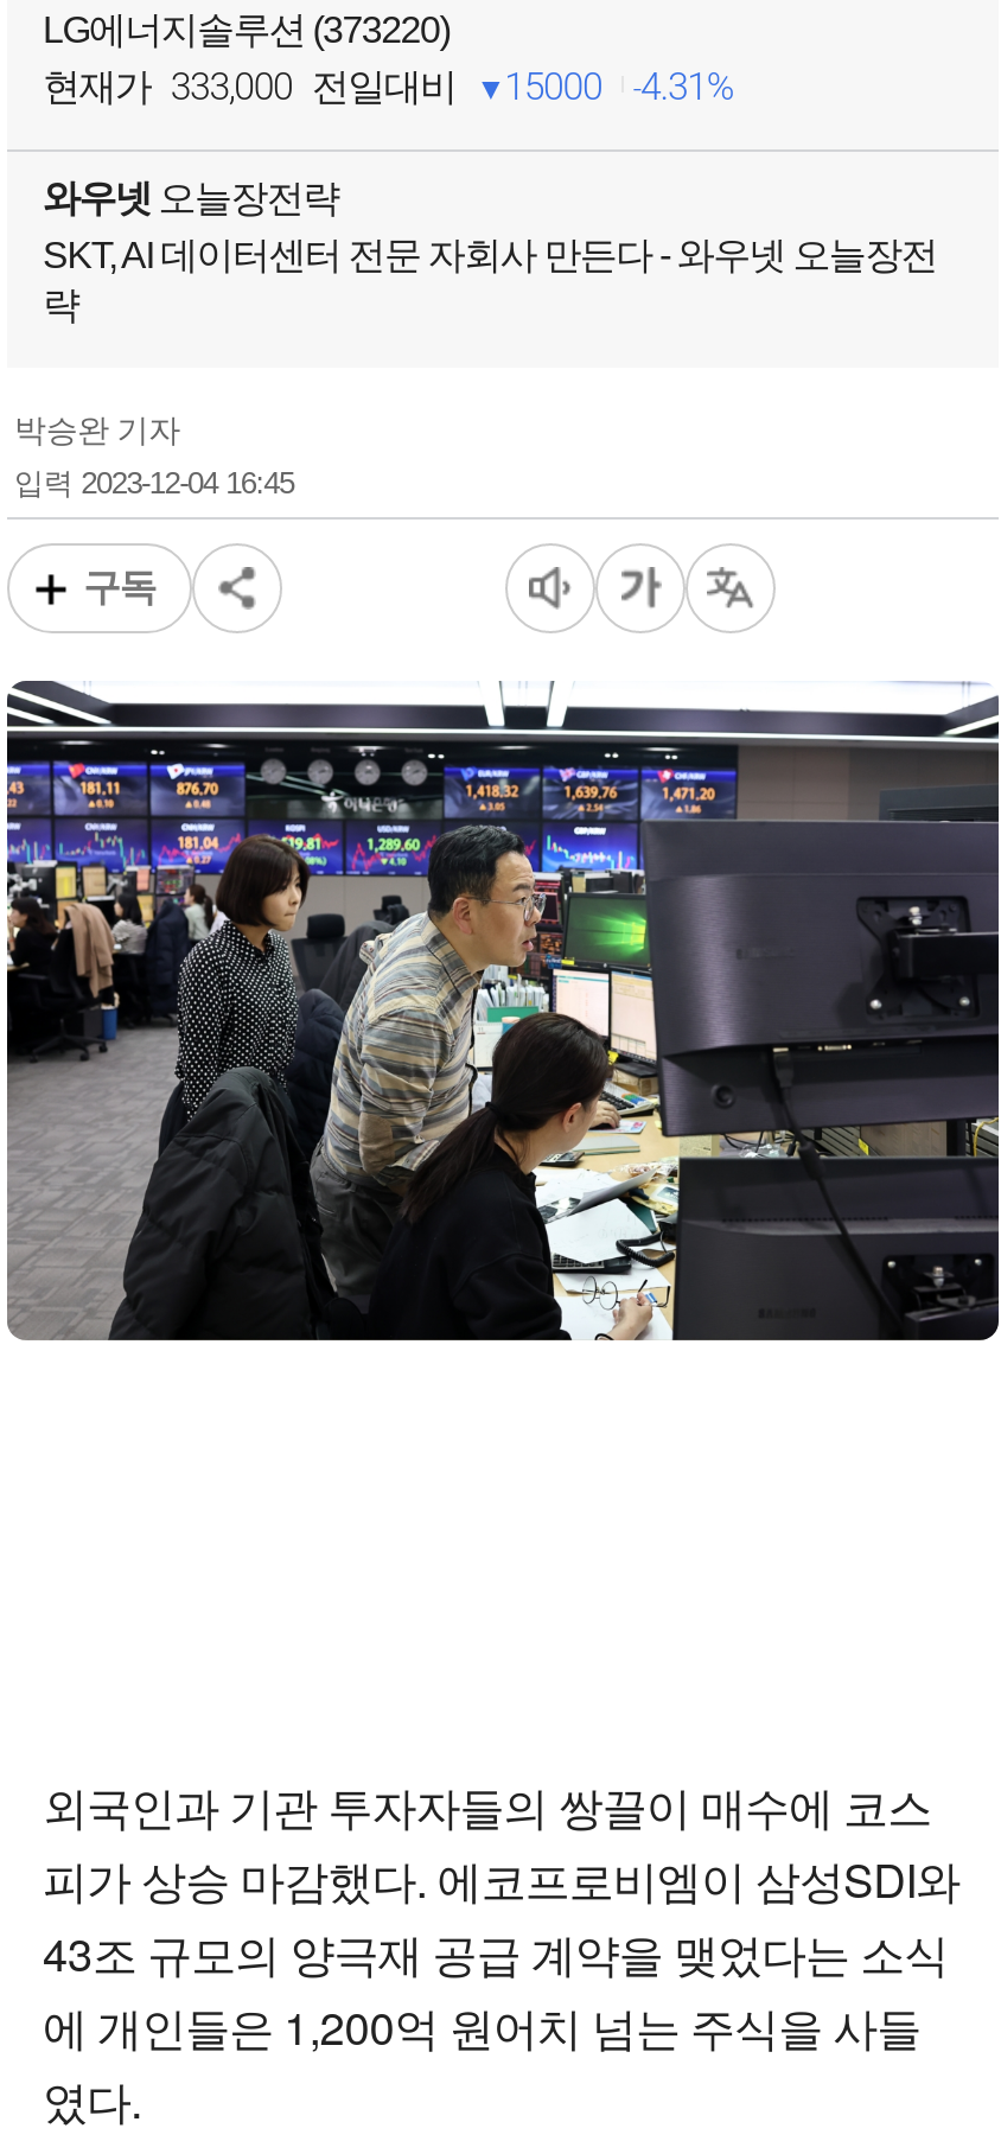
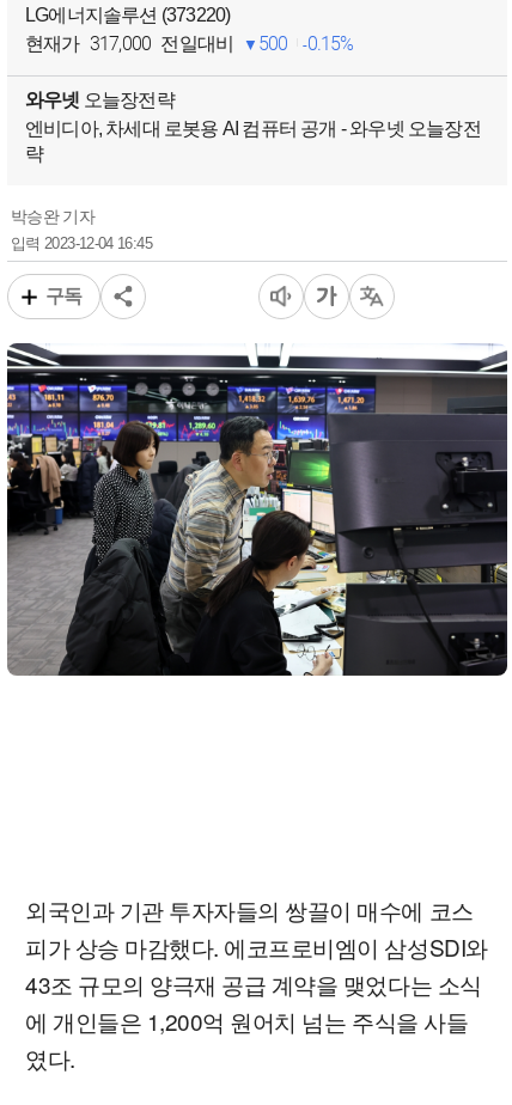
- 현재가 333,000 전일대비
+ 현재가 317,000 전일대비

- 15000
+ 500

- 4.31%
+ 0.15%

- SKT, AI 데이터센터 전문 자회사 만든다 - 와우넷 오늘장전
+ 엔비디아, 차세대 로봇용 AI 컴퓨터 공개 - 와우넷 오늘장전
